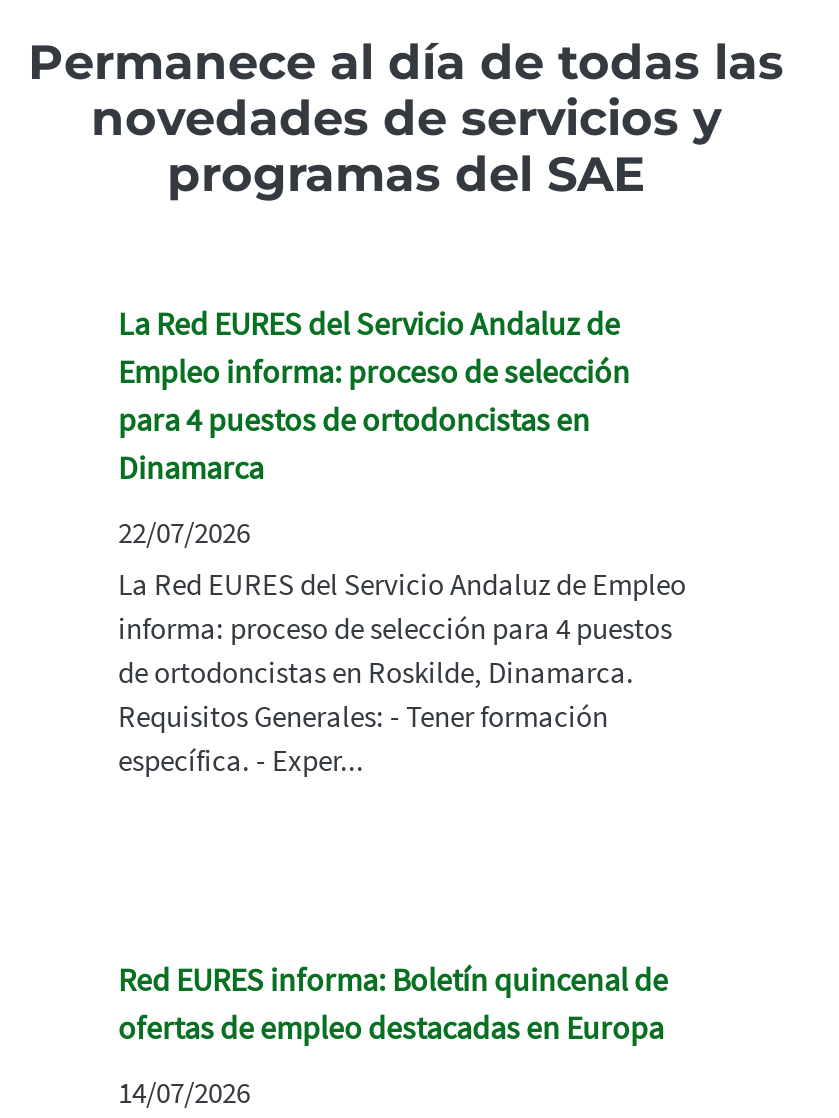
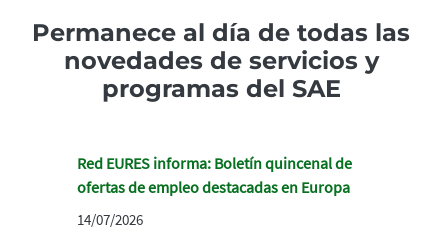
- La Red EURES del Servicio Andaluz de
- Empleo informa: proceso de selección
- para 4 puestos de ortodoncistas en
- Dinamarca
- 22/07/2026
- La Red EURES del Servicio Andaluz de Empleo
- informa: proceso de selección para 4 puestos
- de ortodoncistas en Roskilde, Dinamarca.
- Requisitos Generales: - Tener formación
- específica. - Exper...
